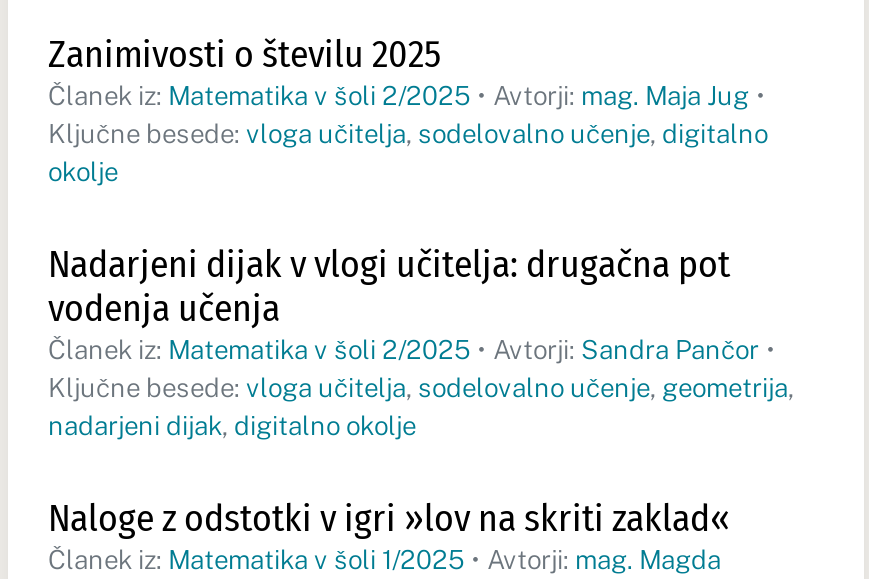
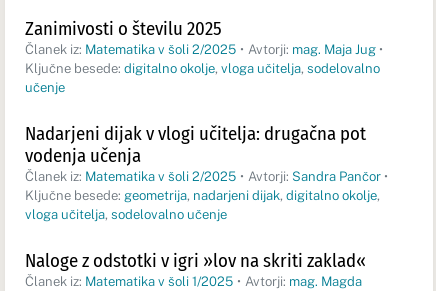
- Ključne besede: vloga učitelja, sodelovalno učenje, digitalno
- okolje
+ Ključne besede: digitalno okolje, vloga učitelja, sodelovalno
+ učenje

- Ključne besede: vloga učitelja, sodelovalno učenje, geometrija,
- nadarjeni dijak, digitalno okolje
+ Ključne besede: geometrija, nadarjeni dijak, digitalno okolje,
+ vloga učitelja, sodelovalno učenje
